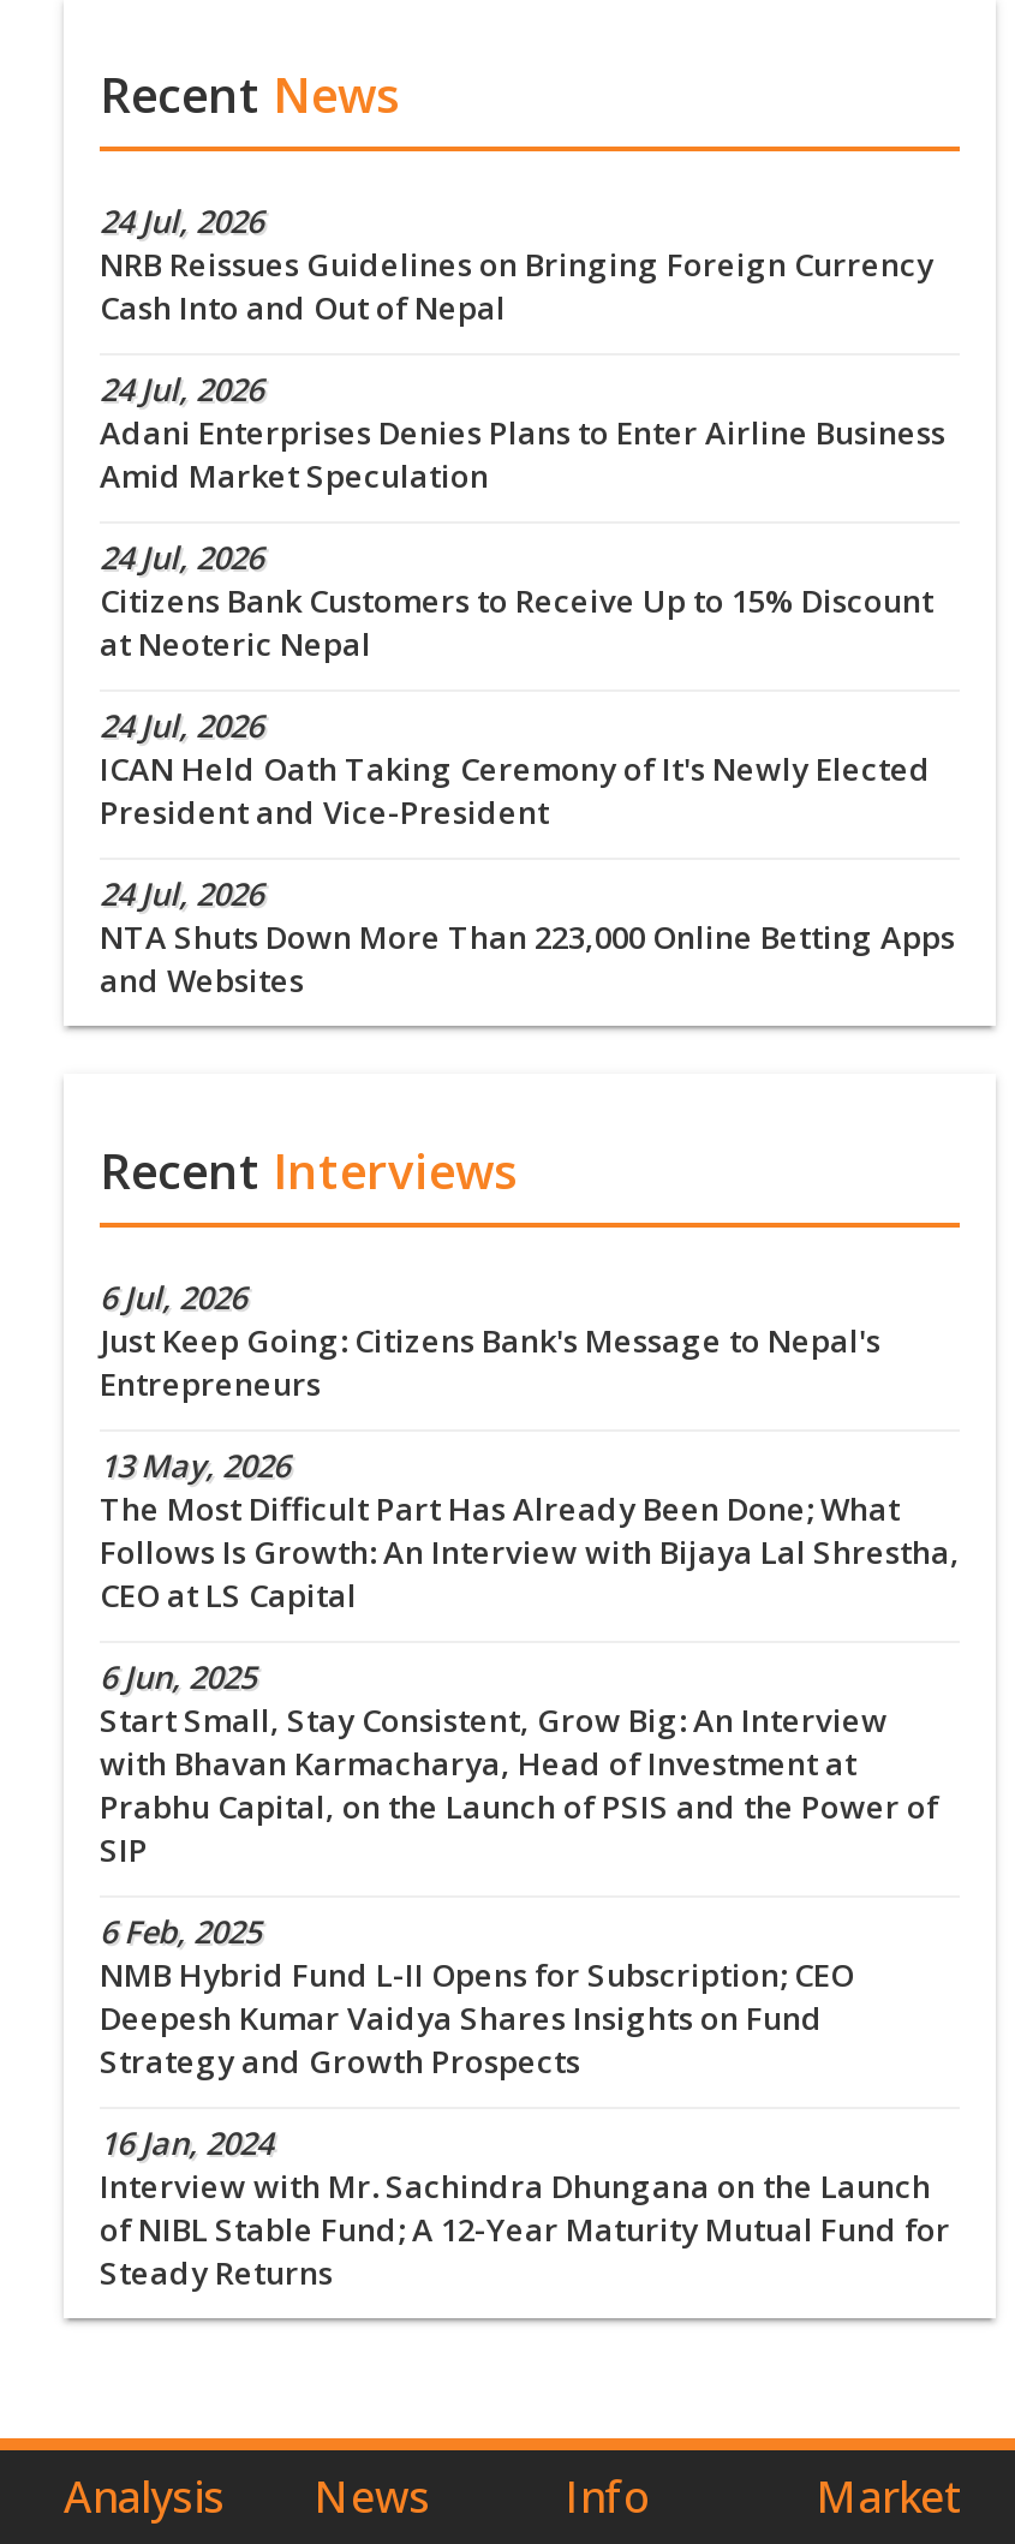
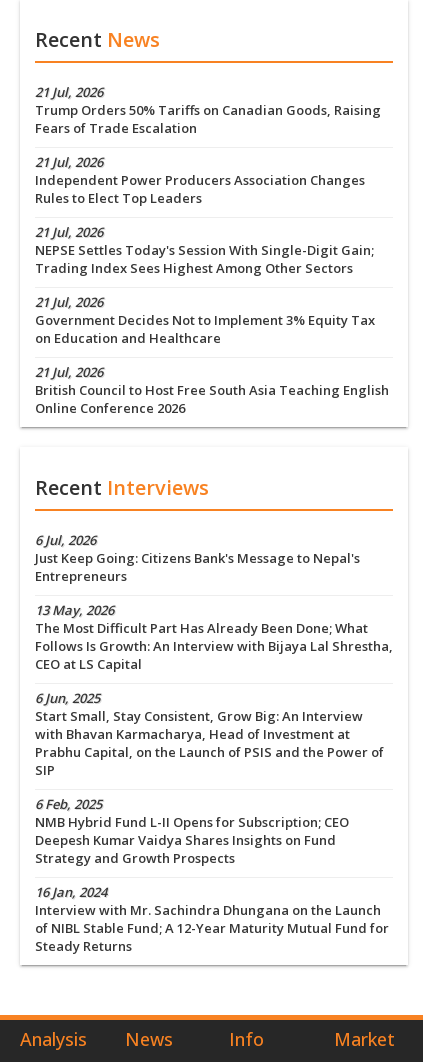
- 24 Jul, 2026
- NRB Reissues Guidelines on Bringing Foreign Currency
- Cash Into and Out of Nepal
+ 21 Jul, 2026
+ Trump Orders 50% Tariffs on Canadian Goods, Raising
+ Fears of Trade Escalation

- 24 Jul, 2026
- Adani Enterprises Denies Plans to Enter Airline Business
- Amid Market Speculation
+ 21 Jul, 2026
+ Independent Power Producers Association Changes
+ Rules to Elect Top Leaders

- 24 Jul, 2026
- Citizens Bank Customers to Receive Up to 15% Discount
- at Neoteric Nepal
+ 21 Jul, 2026
+ NEPSE Settles Today's Session With Single-Digit Gain;
+ Trading Index Sees Highest Among Other Sectors

- 24 Jul, 2026
- ICAN Held Oath Taking Ceremony of It's Newly Elected
- President and Vice-President
+ 21 Jul, 2026
+ Government Decides Not to Implement 3% Equity Tax
+ on Education and Healthcare

- 24 Jul, 2026
- NTA Shuts Down More Than 223,000 Online Betting Apps
- and Websites
+ 21 Jul, 2026
+ British Council to Host Free South Asia Teaching English
+ Online Conference 2026
